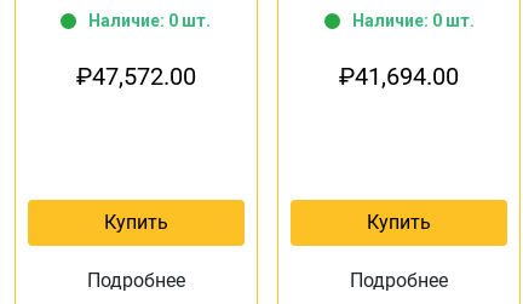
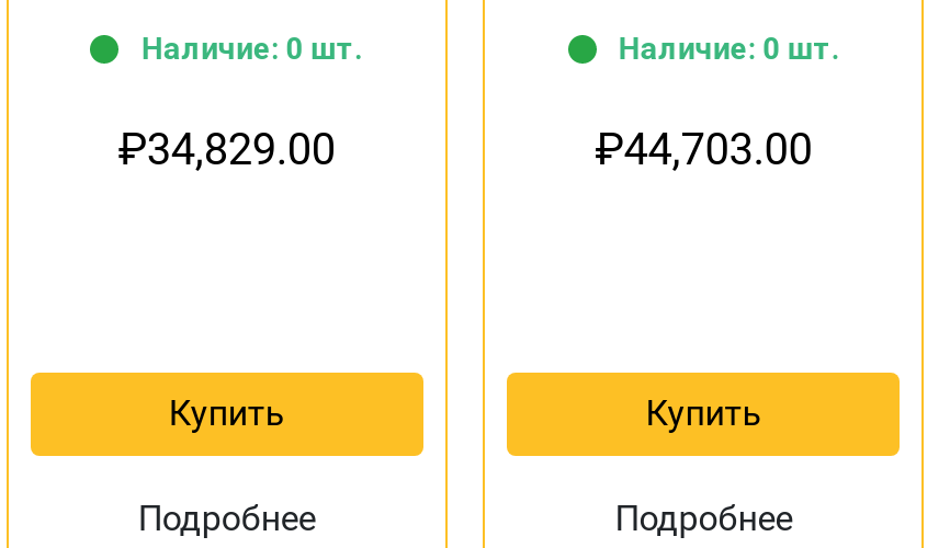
- ₽47,572.00
+ ₽34,829.00

- ₽41,694.00
+ ₽44,703.00
